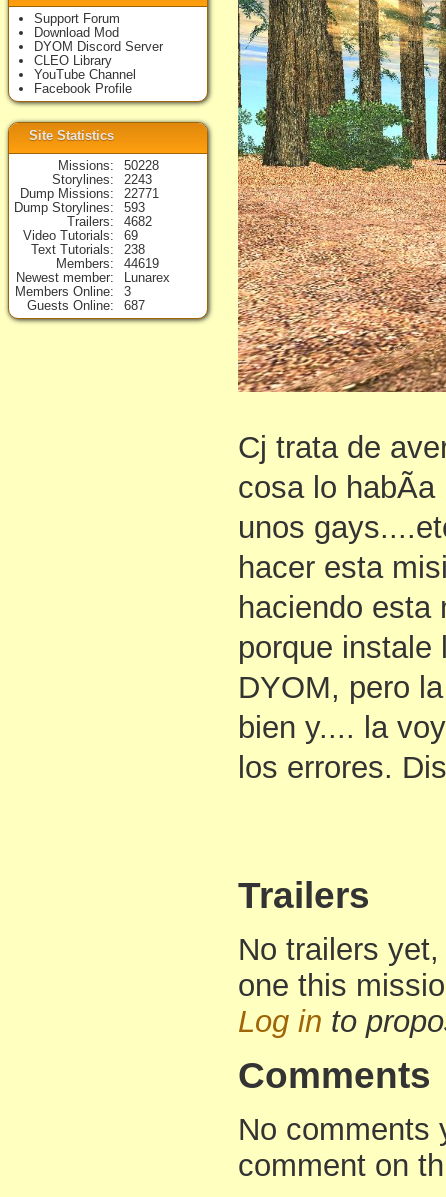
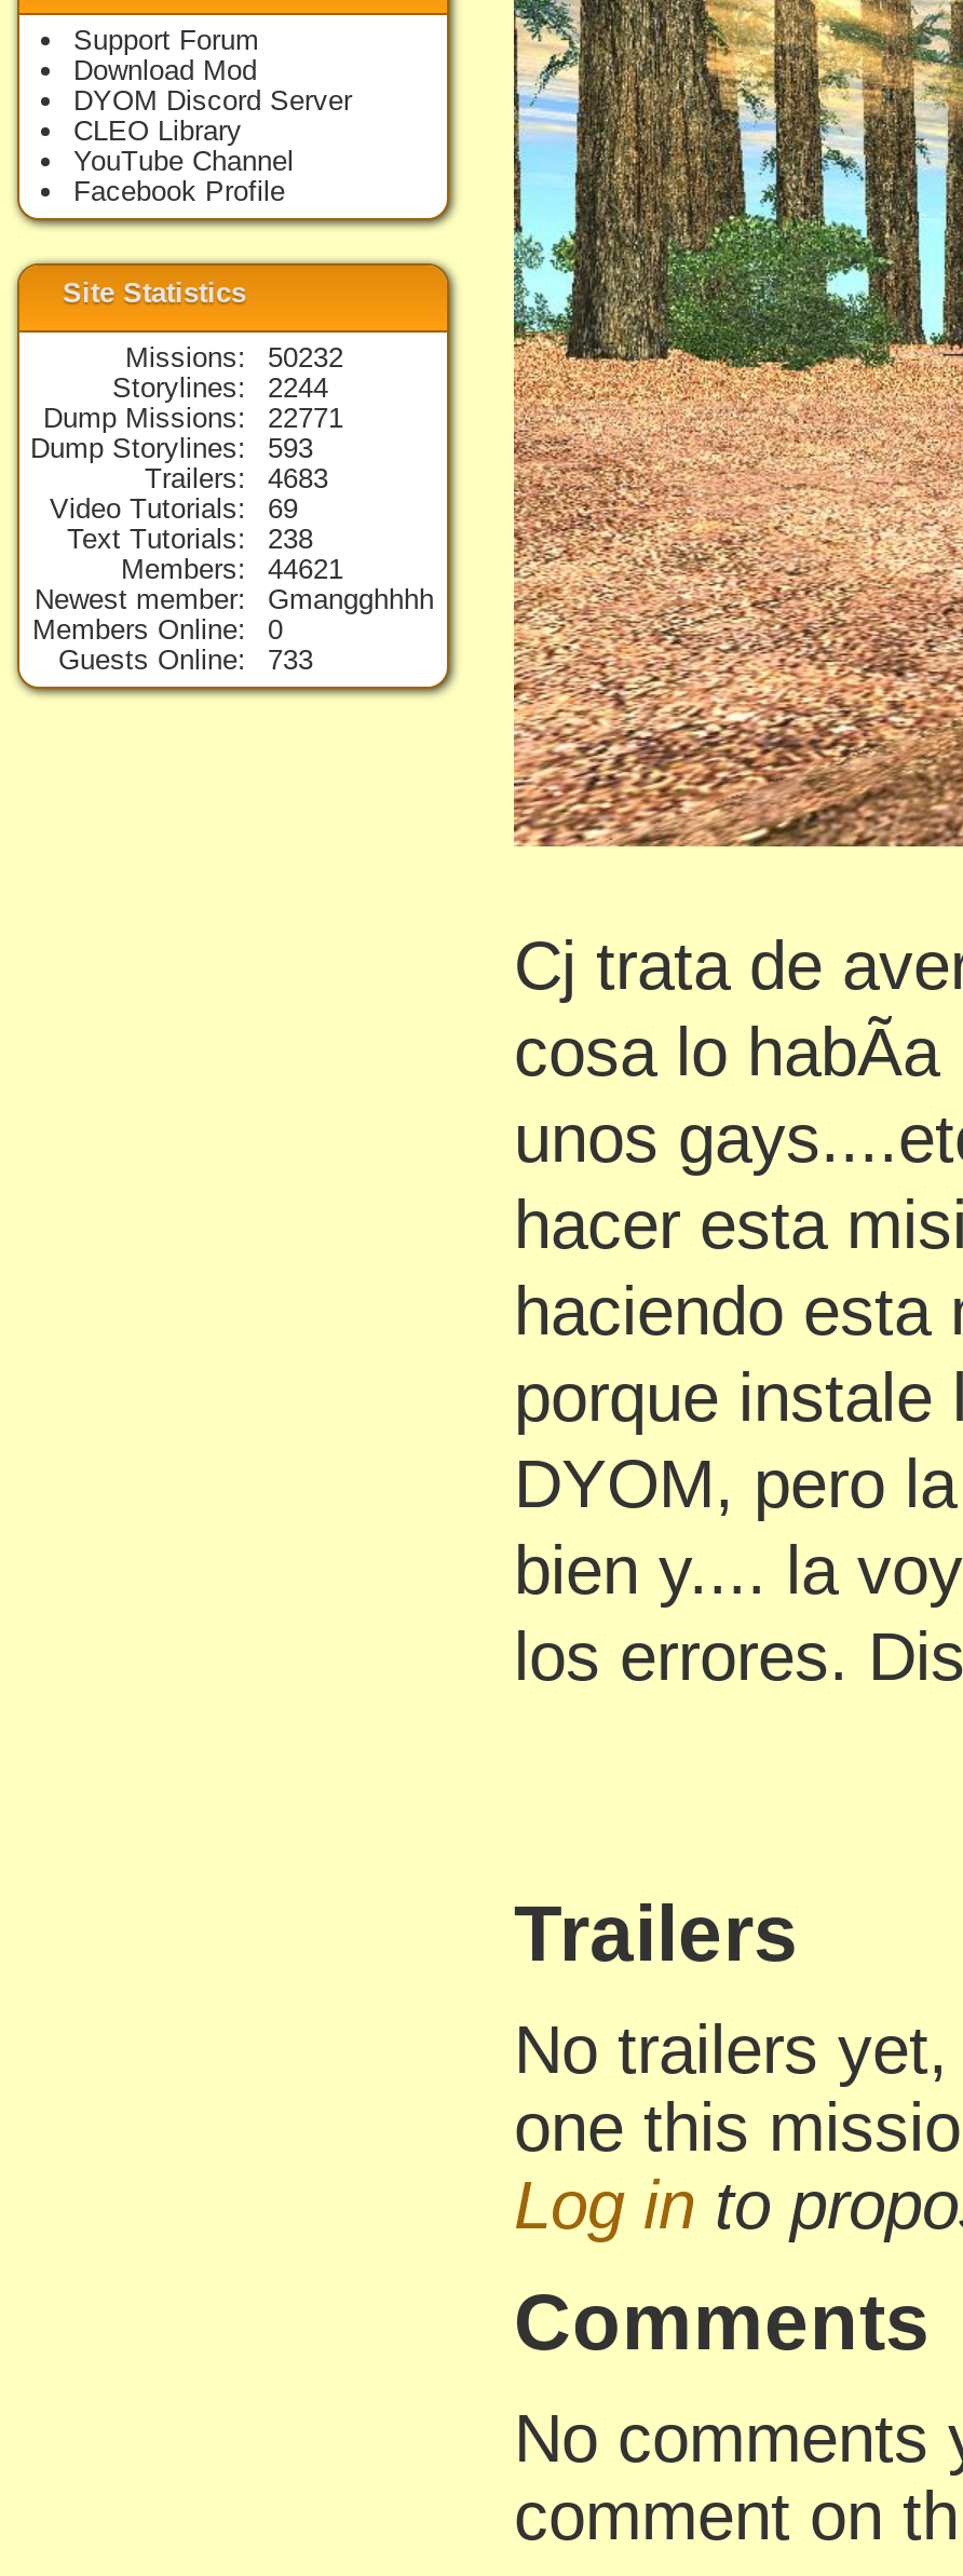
- Missions 50228
+ Missions 50232

- Storylines 2243
+ Storylines 2244

- Trailers 4682
+ Trailers 4683

- Members 44619
+ Members 44621

- Lunarex
+ Gmangghhhh

- Members Online 3
+ Members Online 0

- Guests Online 687
+ Guests Online 733
